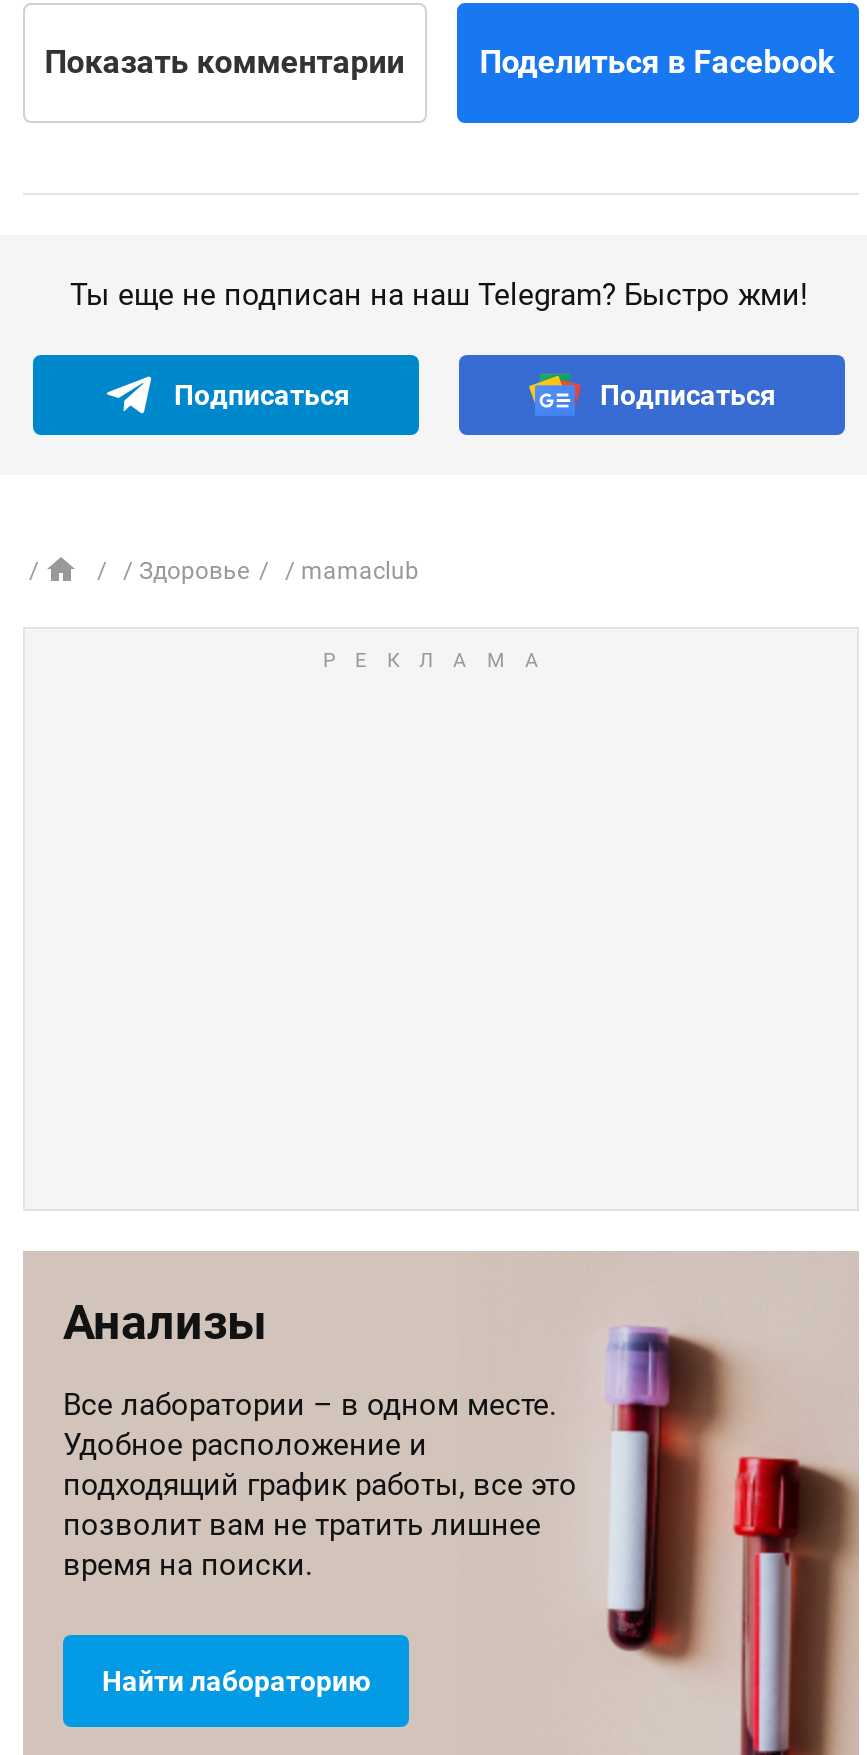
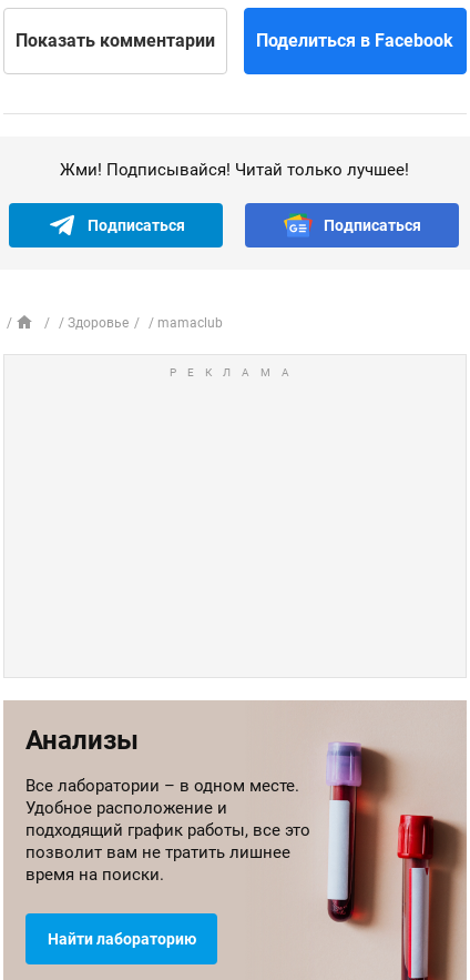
- Ты еще не подписан на наш Telegram? Быстро жми!
+ Жми! Подписывайся! Читай только лучшее!
